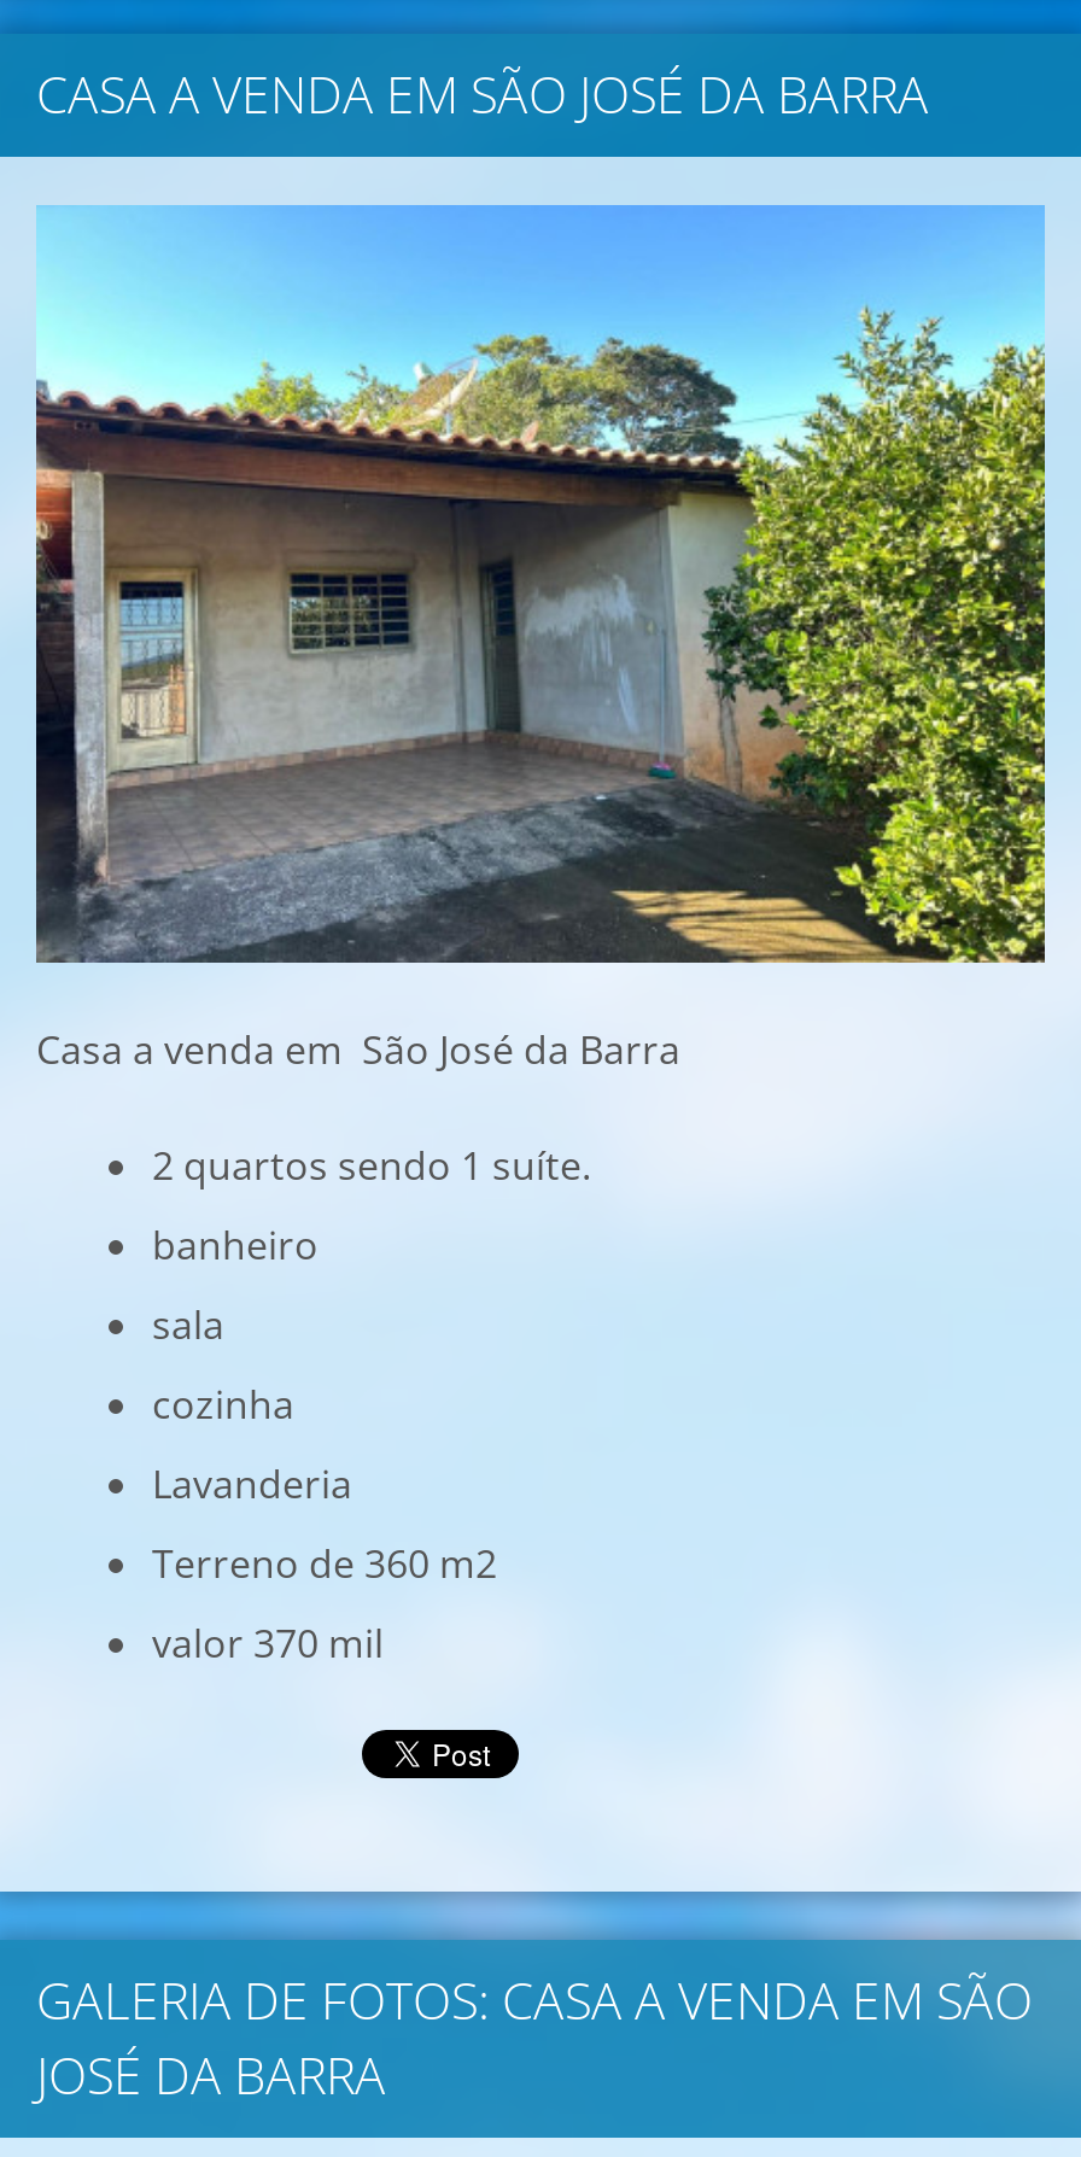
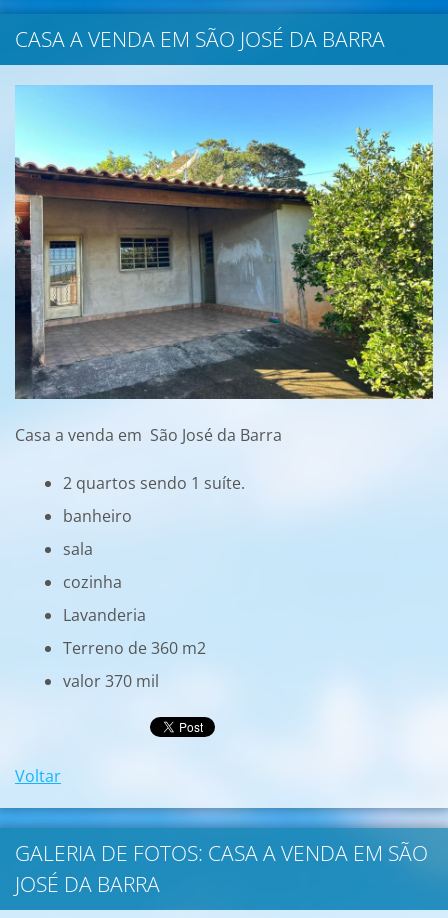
+ Voltar
